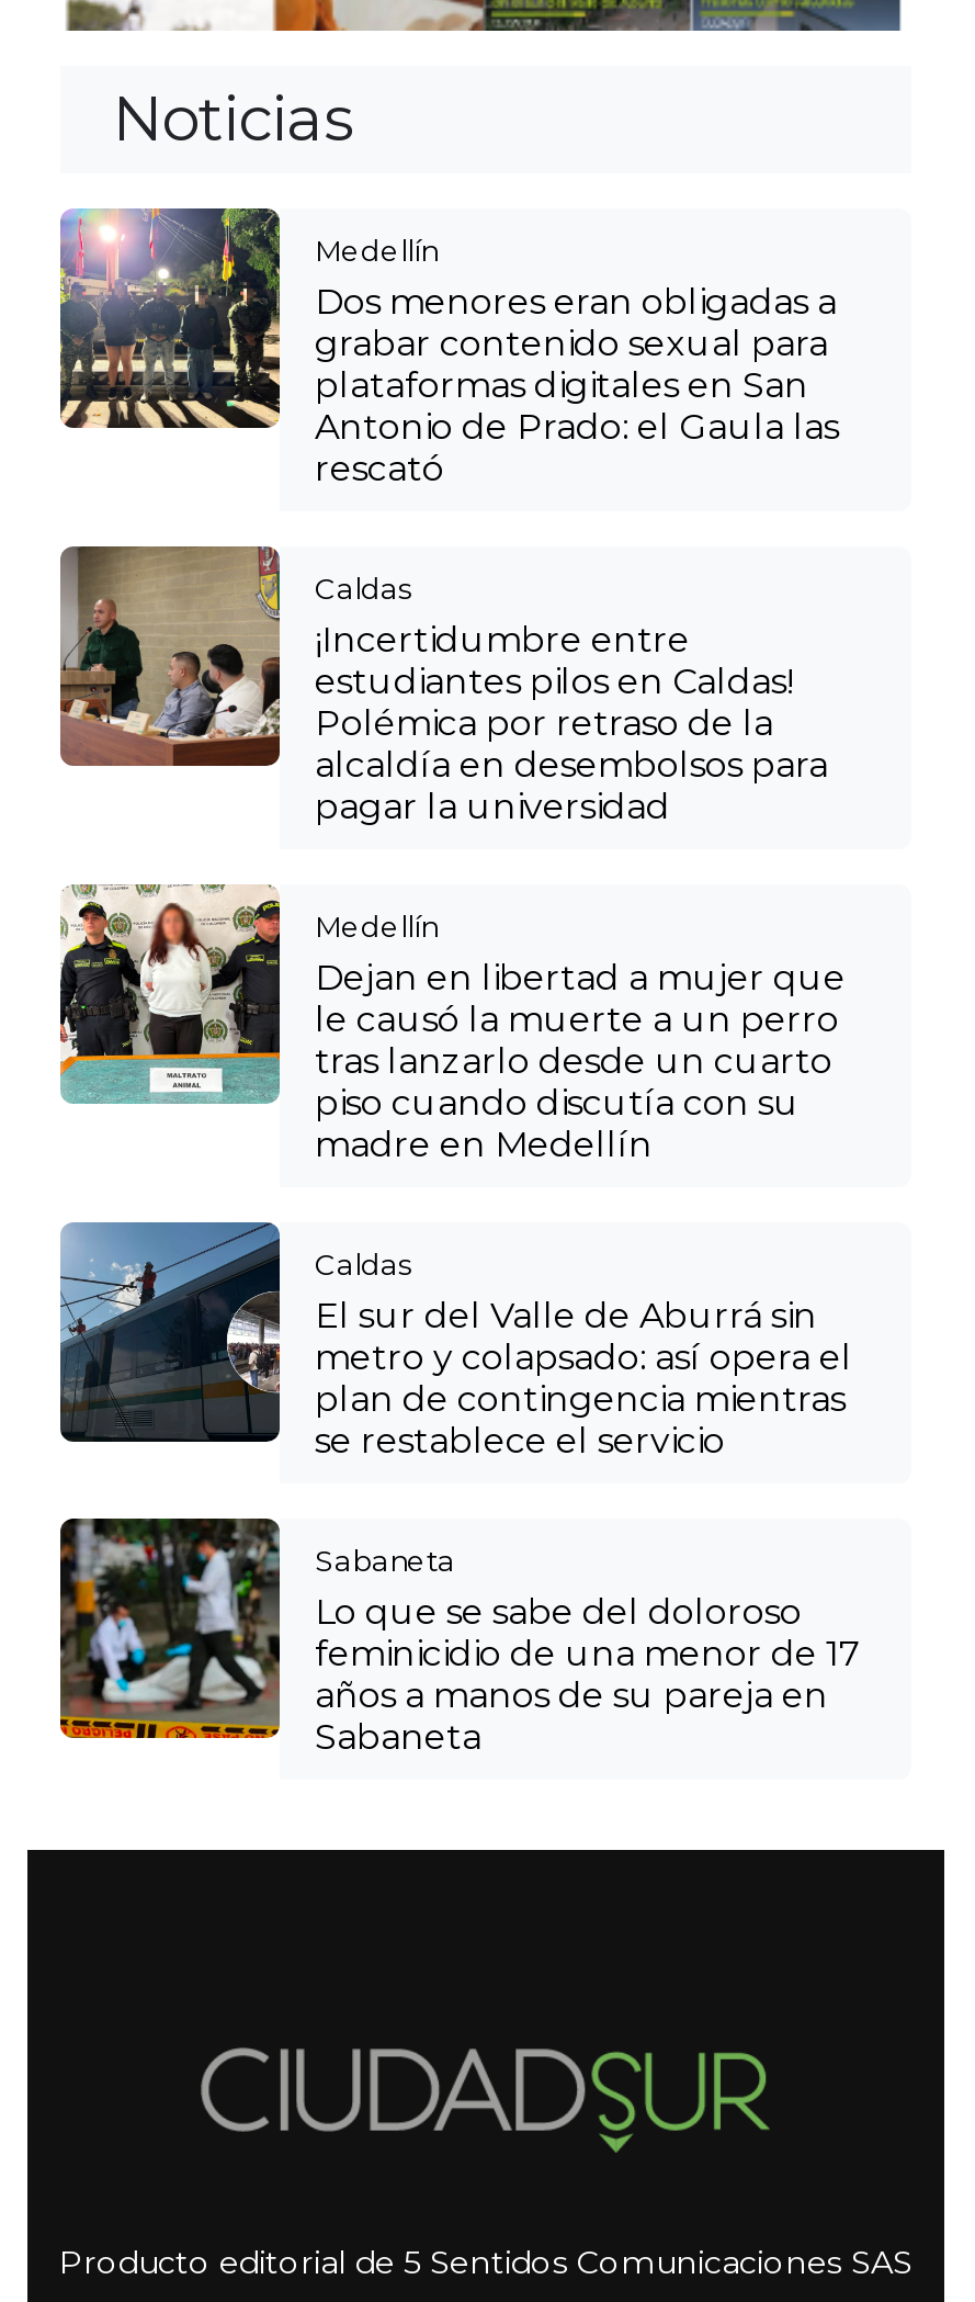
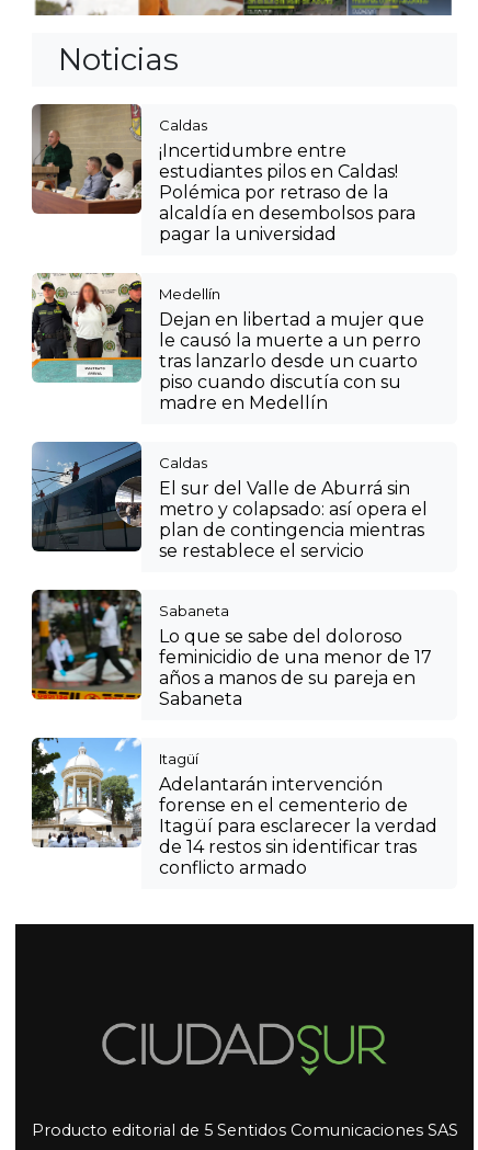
- [image]
- Medellín
- Dos menores eran obligadas a
- grabar contenido sexual para
- plataformas digitales en San
- Antonio de Prado: el Gaula las
- rescató

moved up: [image] | Caldas | ¡Incertidumbre entre | ... | años a manos de su pareja en | Sabaneta

+ [image]
+ Itagüí
+ Adelantarán intervención
+ forense en el cementerio de
+ Itagüí para esclarecer la verdad
+ de 14 restos sin identificar tras
+ conflicto armado
